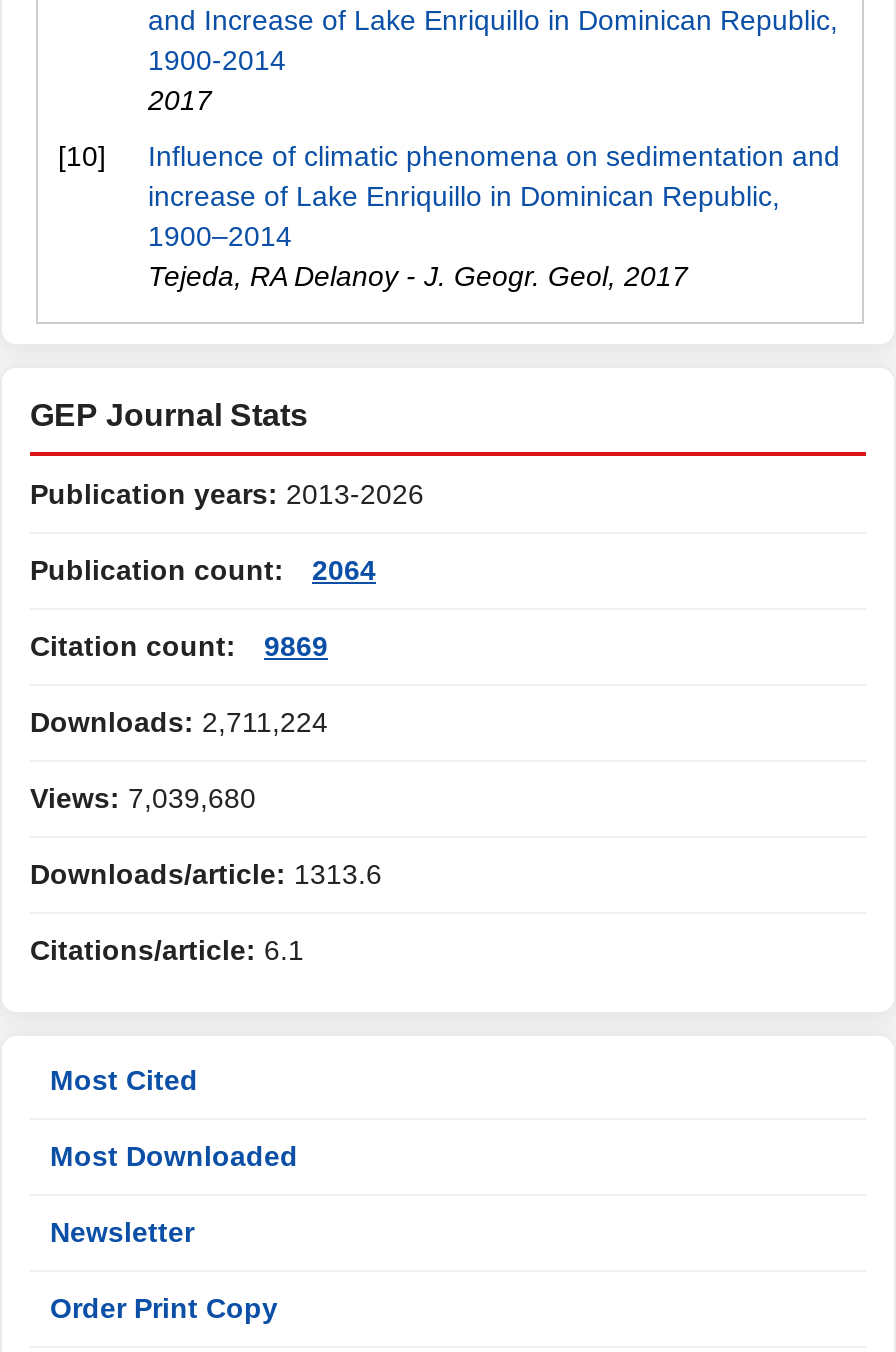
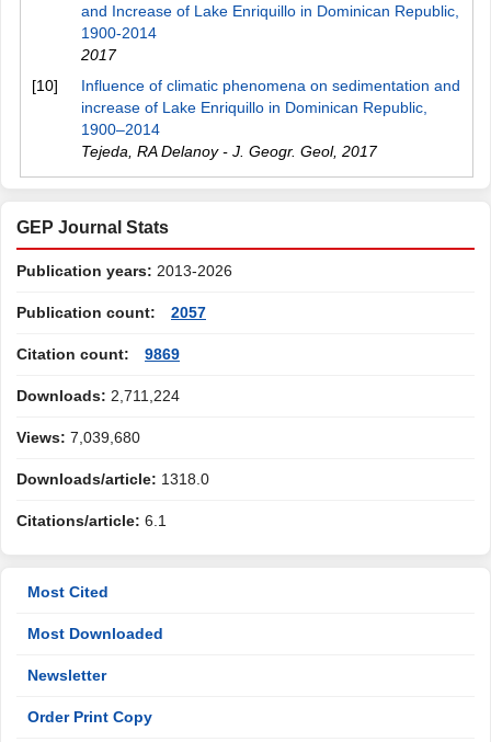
- Publication count: 2064
+ Publication count: 2057

- Downloads/article: 1313.6
+ Downloads/article: 1318.0
